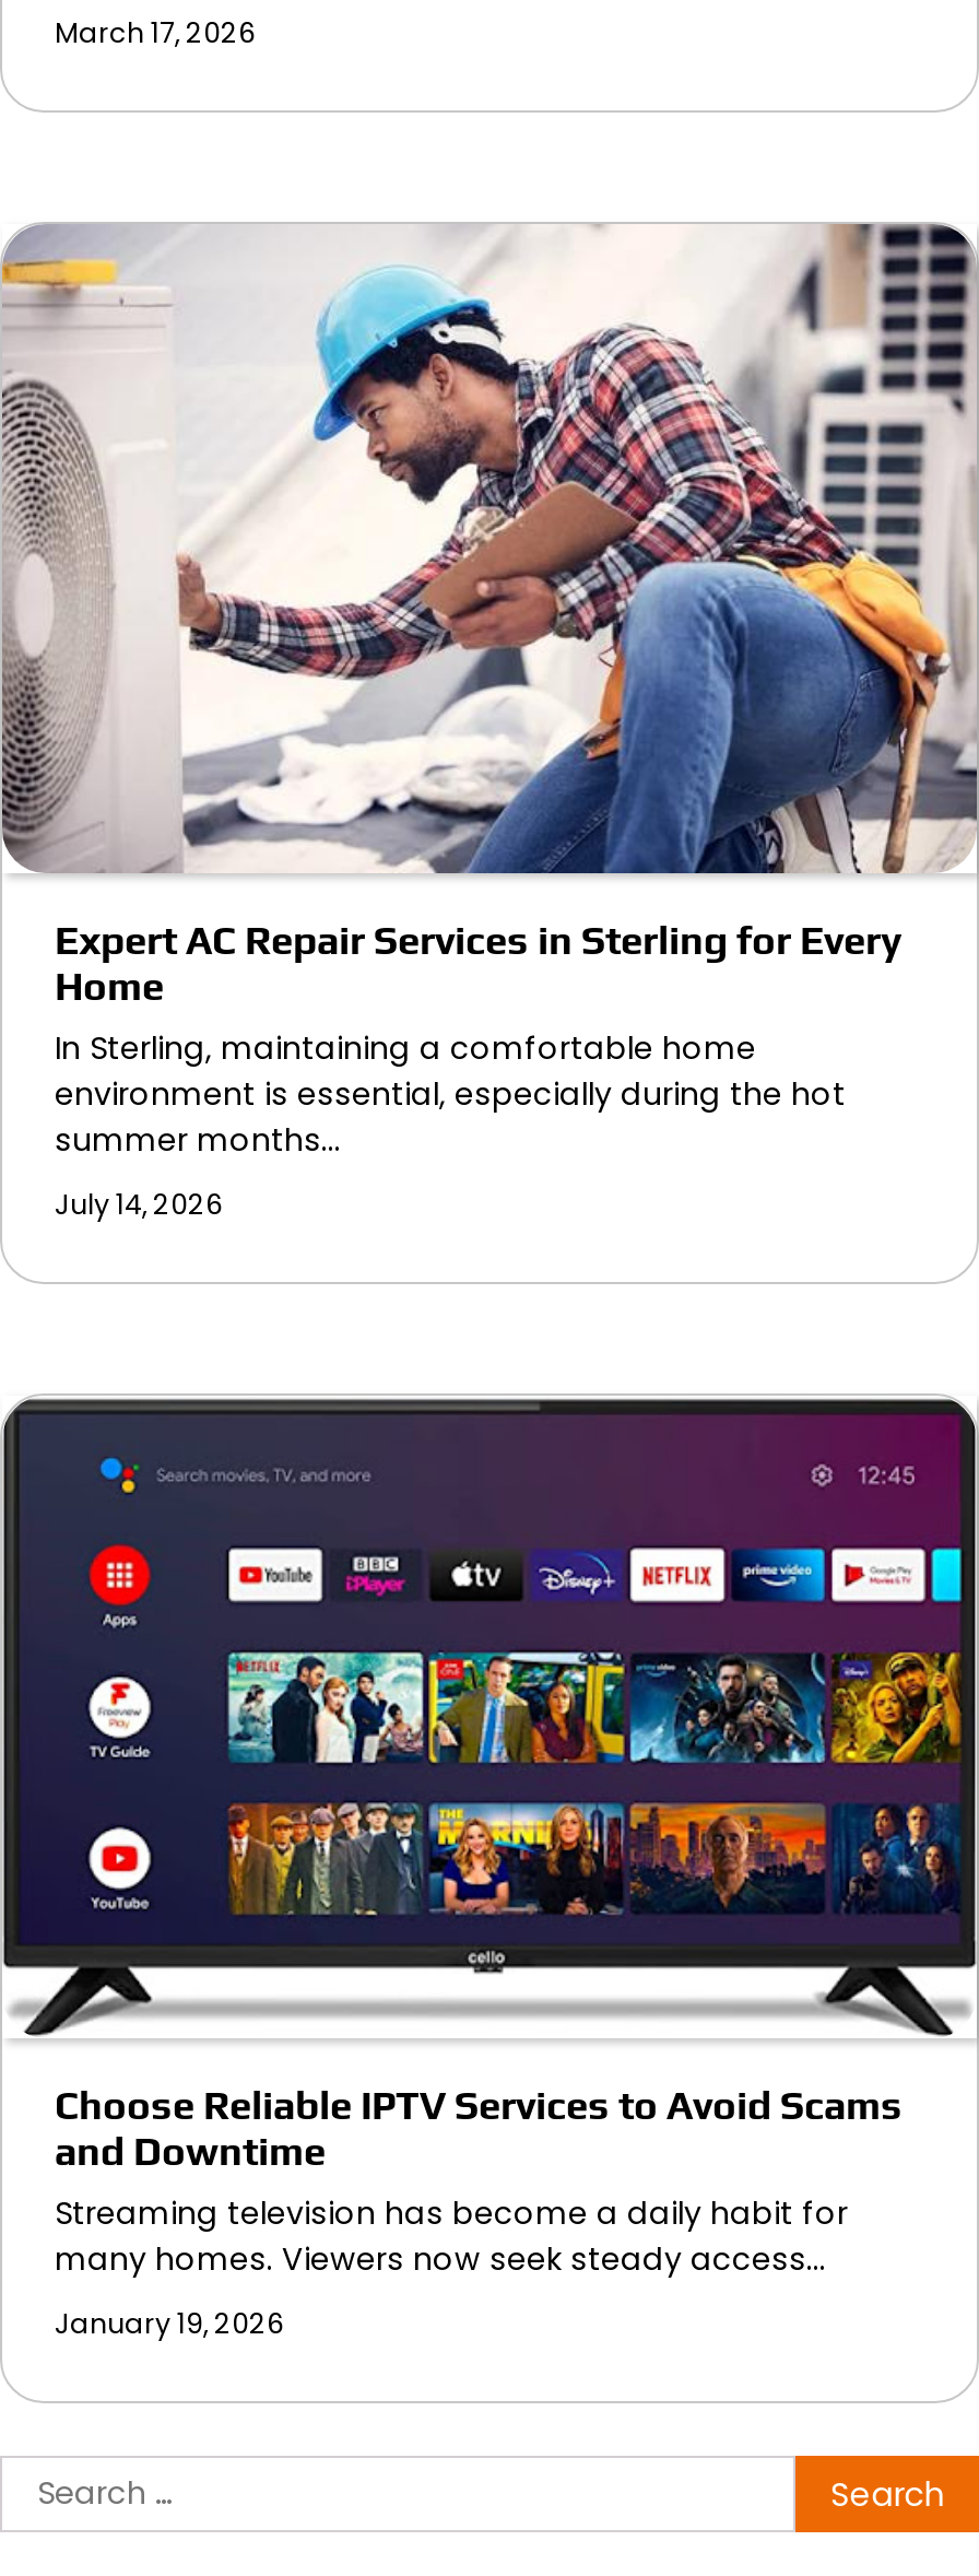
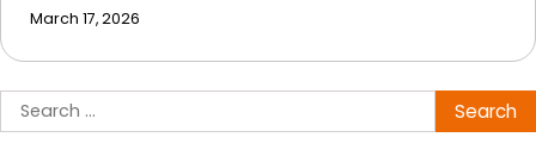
- [image]
- Expert AC Repair Services in Sterling for Every
- Home
- In Sterling, maintaining a comfortable home
- environment is essential, especially during the hot
- summer months…
- July 14, 2026

- [image]
- Choose Reliable IPTV Services to Avoid Scams
- and Downtime
- Streaming television has become a daily habit for
- many homes. Viewers now seek steady access…
- January 19, 2026
